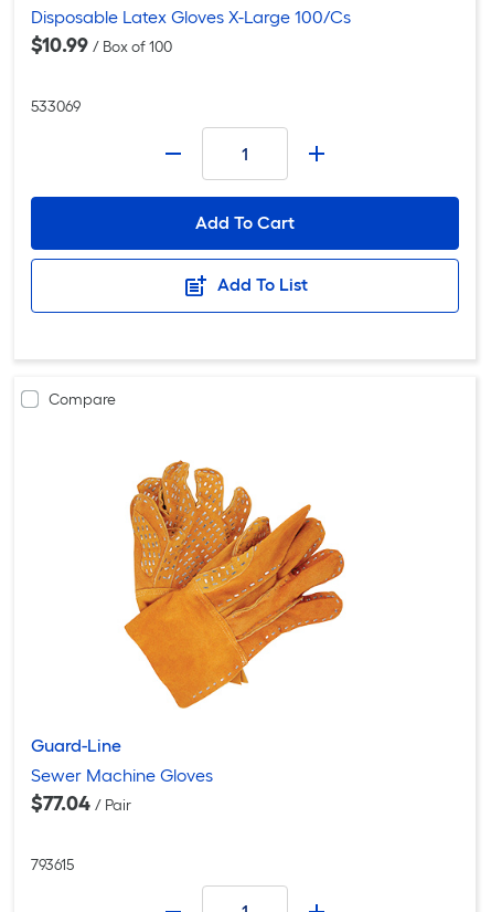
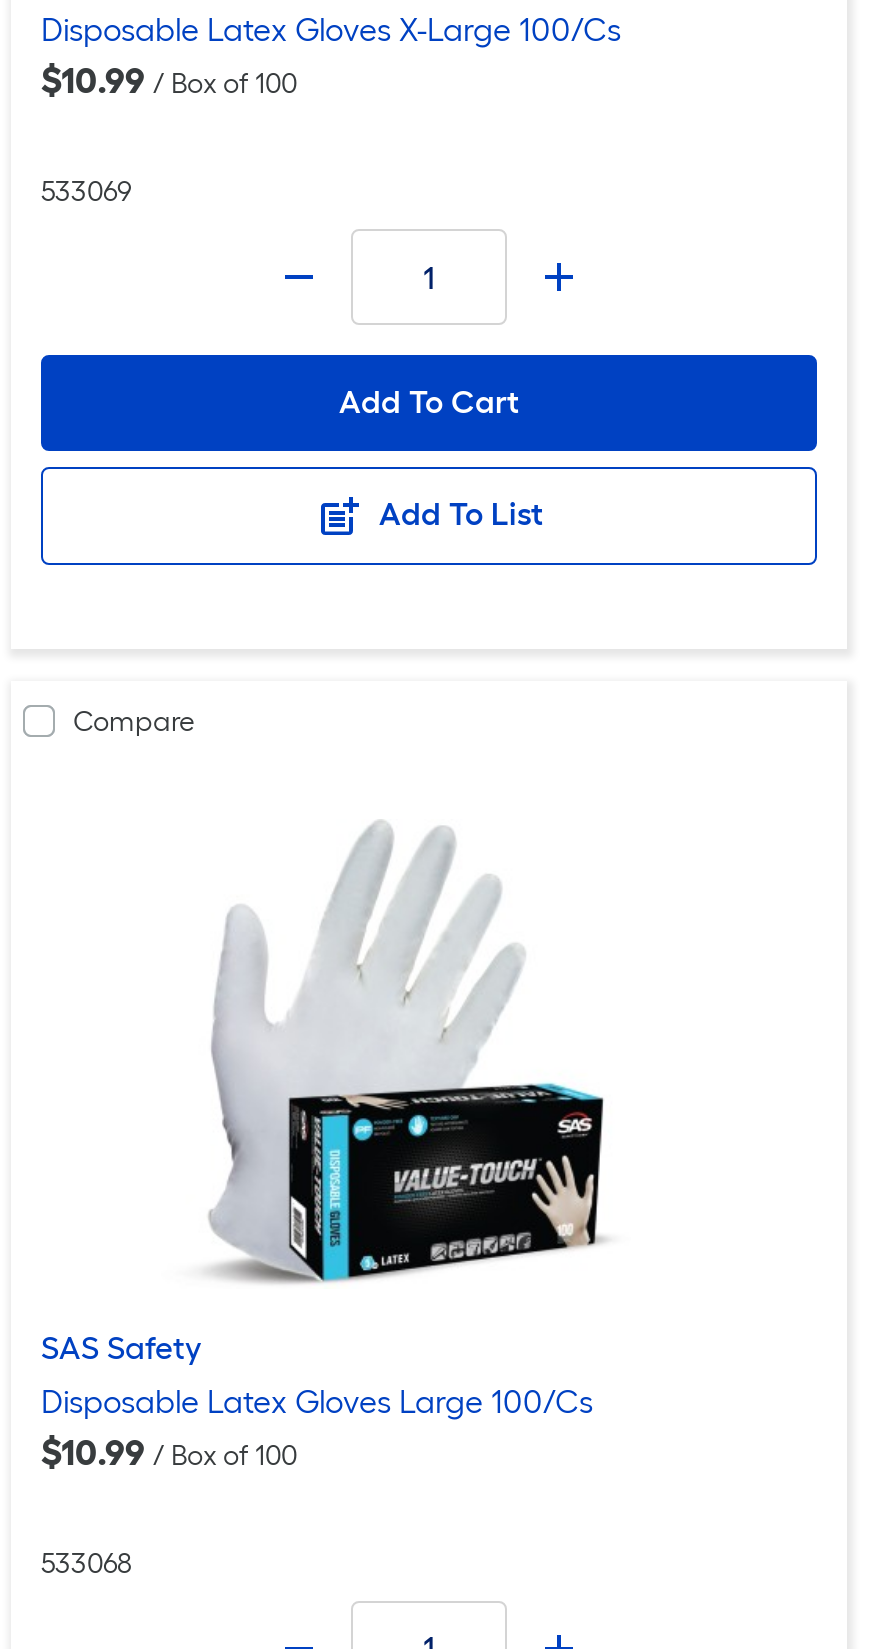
- [image]
- Guard-Line
- Sewer Machine Gloves
- $77.04 / Pair
+ [image]
+ SAS Safety
+ Disposable Latex Gloves Large 100/Cs
+ $10.99 / Box of 100

- 793615
+ 533068
